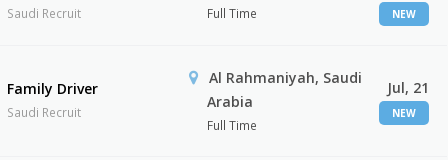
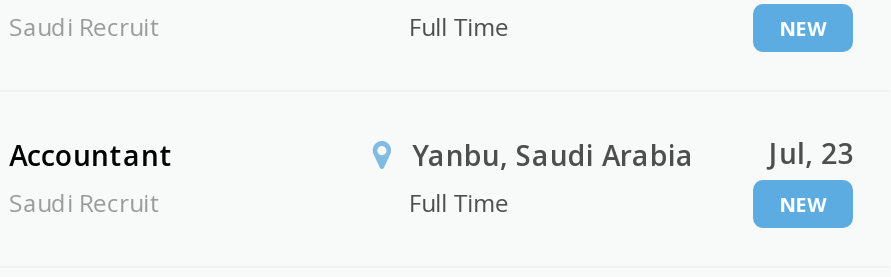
- Al Rahmaniyah, Saudi
- Arabia
+ Yanbu, Saudi Arabia

- Family Driver
+ Accountant

- Jul, 21
+ Jul, 23
